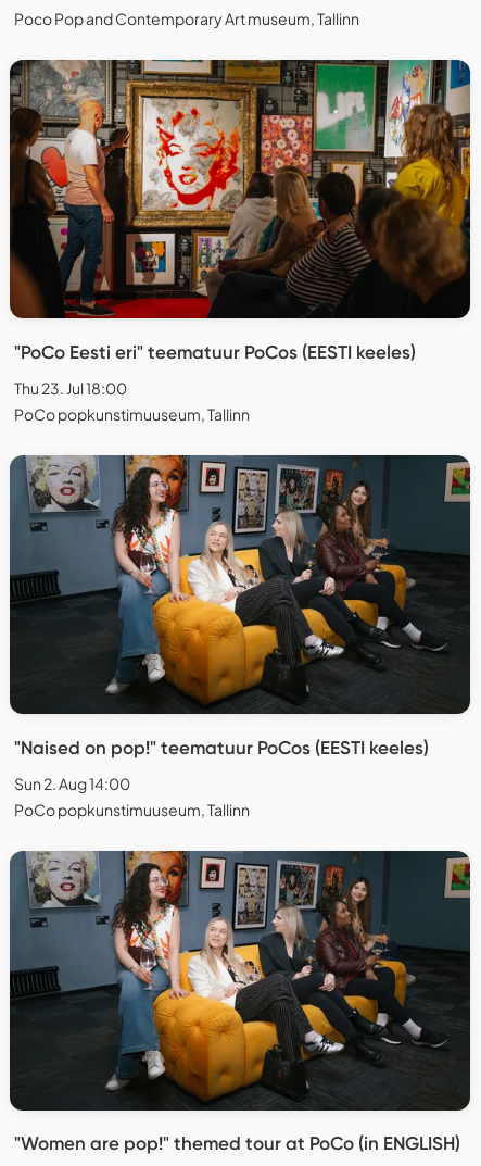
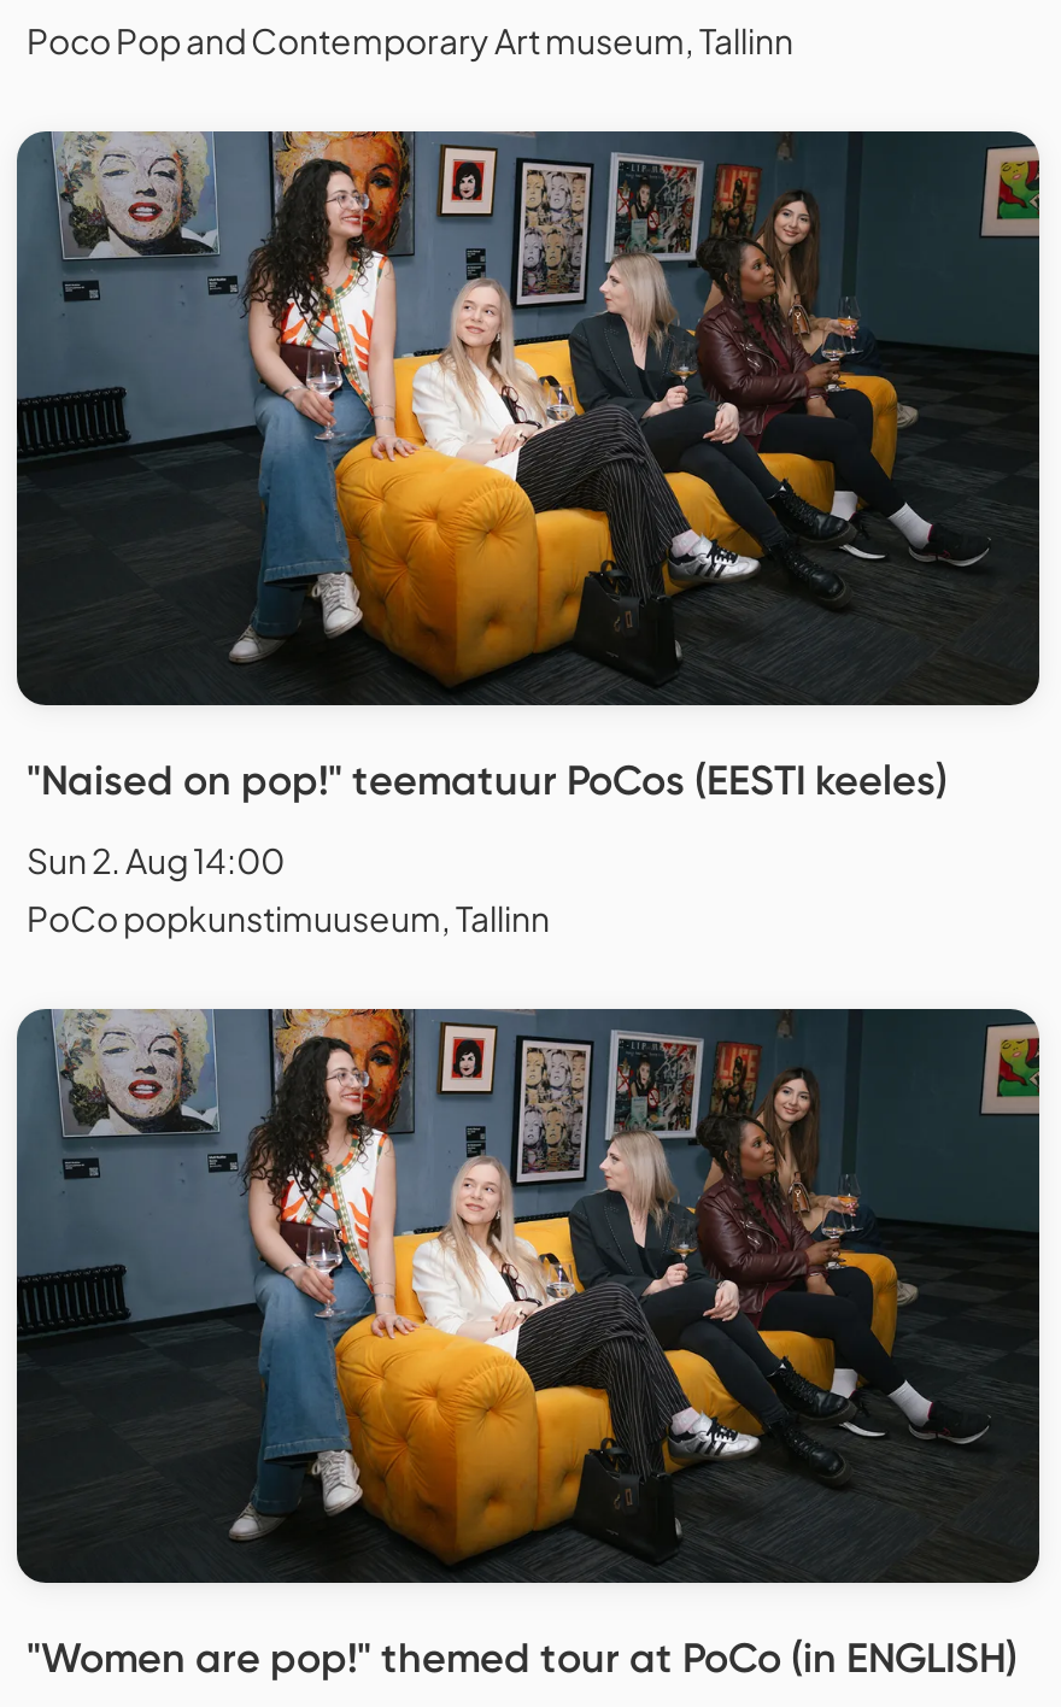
- [image]
- "PoCo Eesti eri" teematuur PoCos (EESTI keeles)
- Thu 23. Jul 18:00
- PoCo popkunstimuuseum, Tallinn
